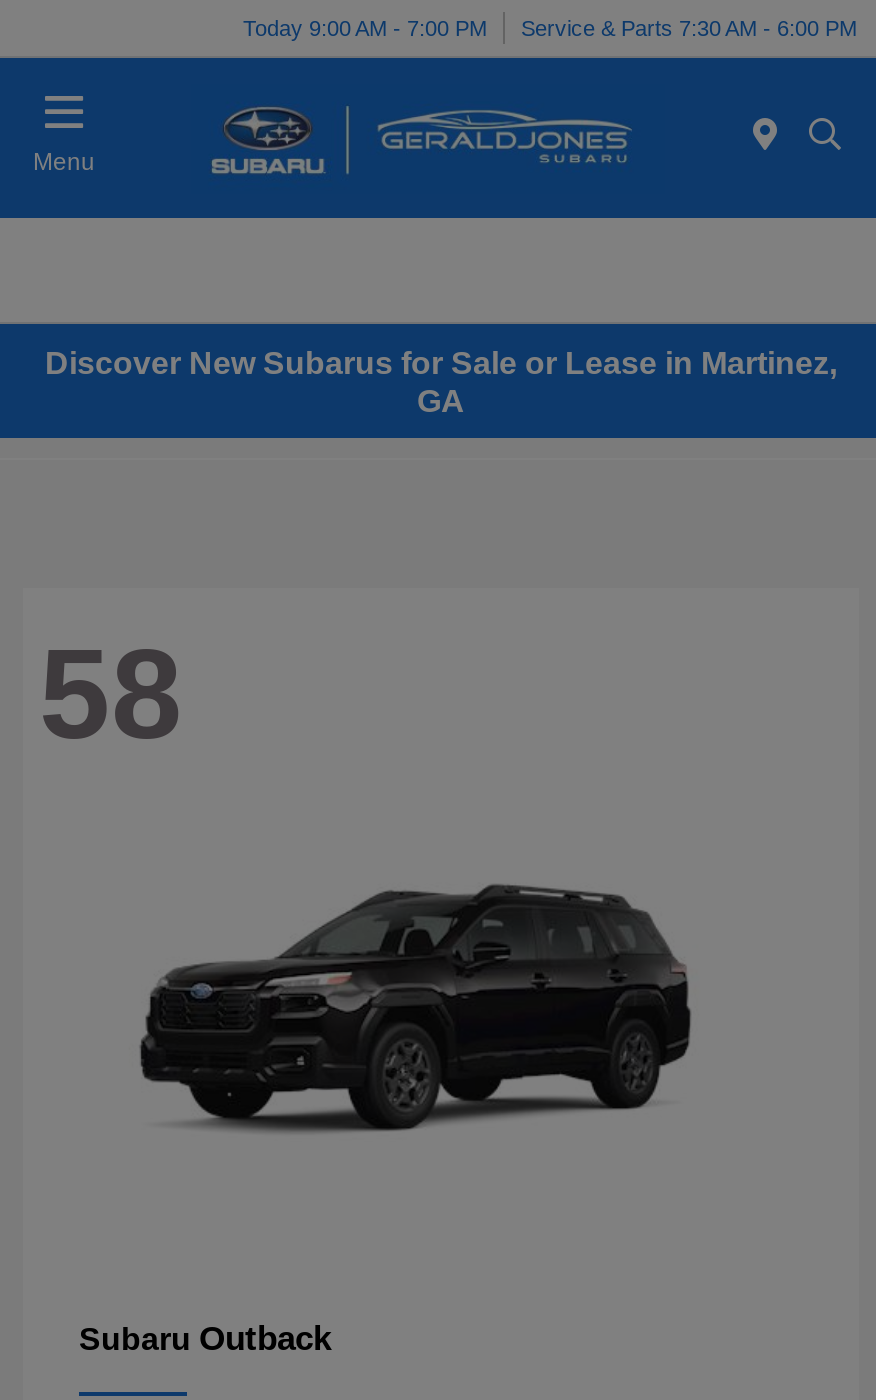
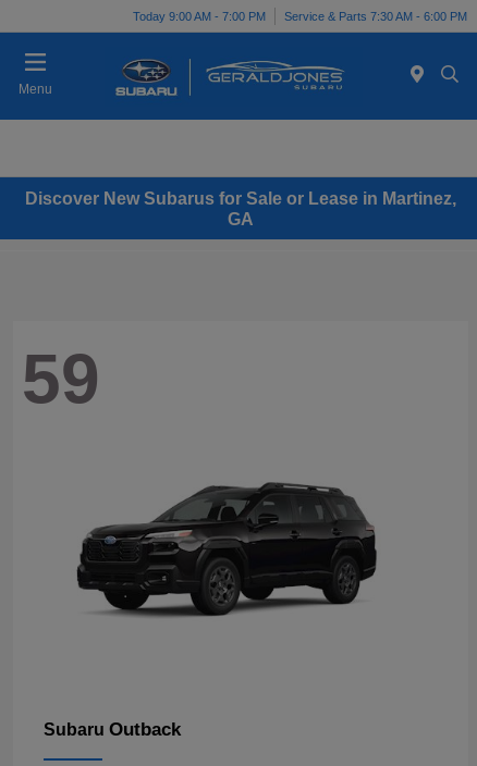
- 58
+ 59
